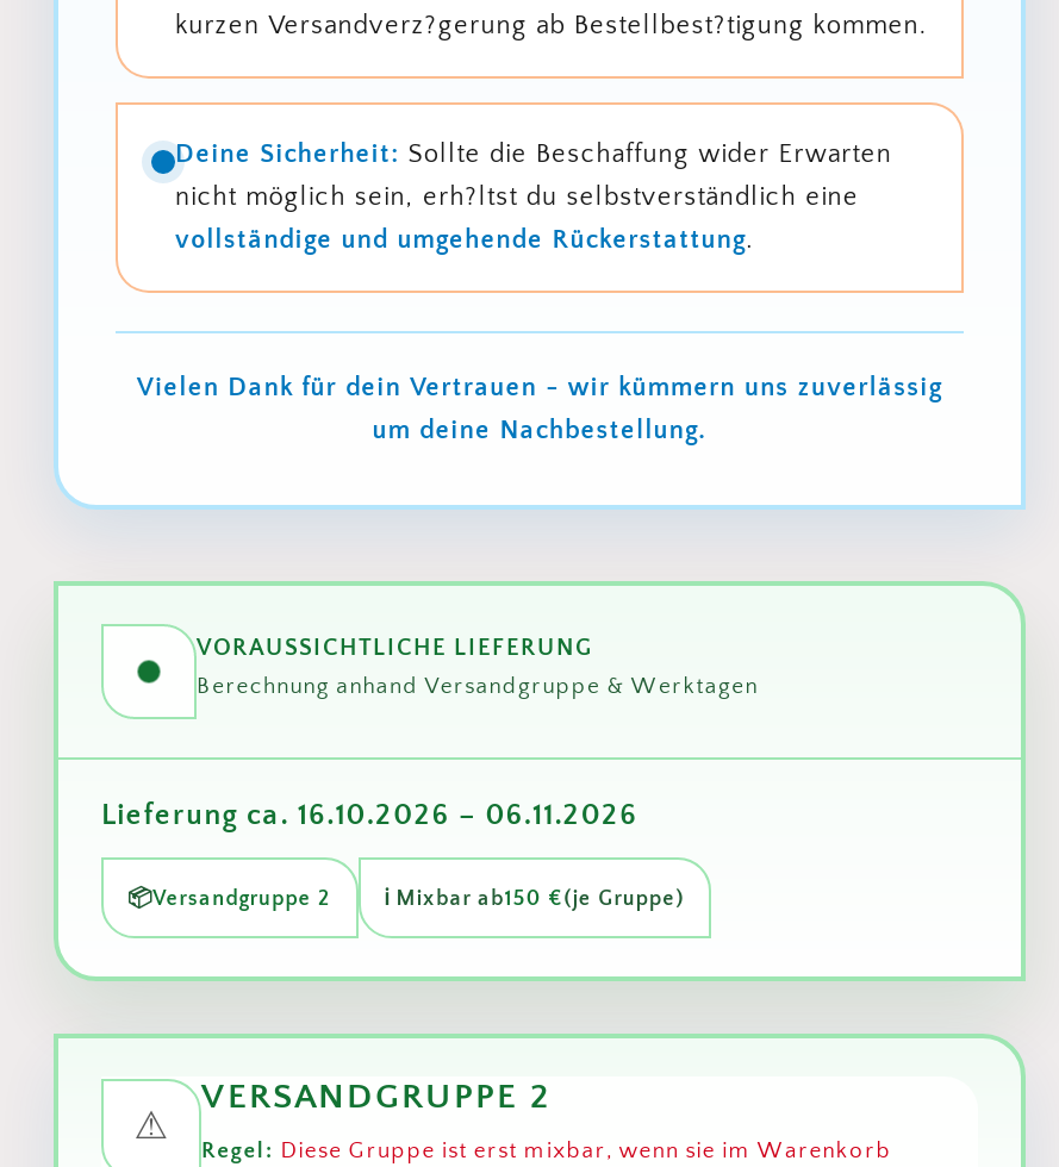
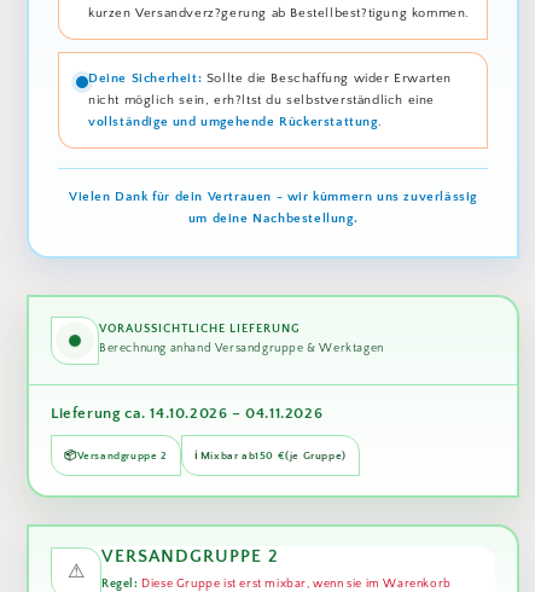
- Lieferung ca. 16.10.2026 – 06.11.2026
+ Lieferung ca. 14.10.2026 – 04.11.2026
